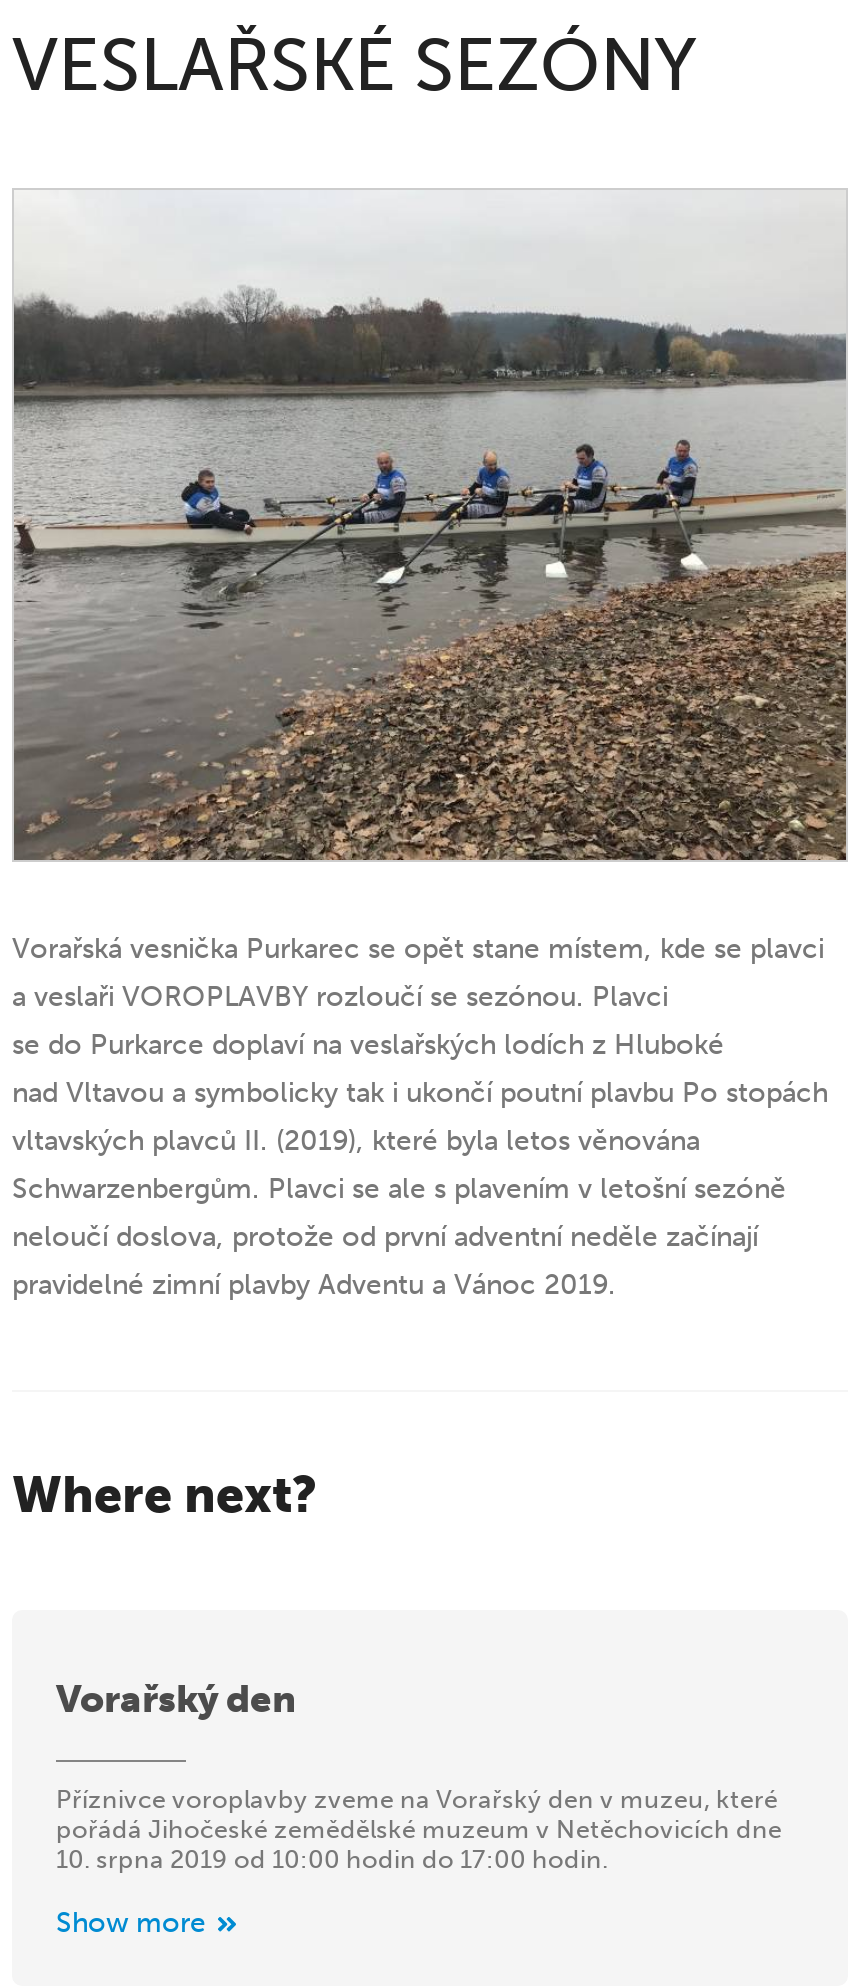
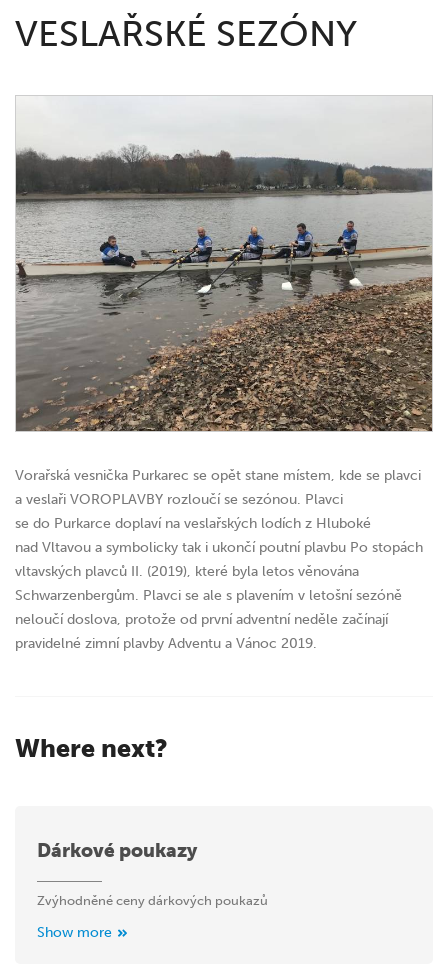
- Vorařský den
+ Dárkové poukazy

- Příznivce voroplavby zveme na Vorařský den v muzeu, které
- pořádá Jihočeské zemědělské muzeum v Netěchovicích dne
- 10. srpna 2019 od 10:00 hodin do 17:00 hodin.
+ Zvýhodněné ceny dárkových poukazů
